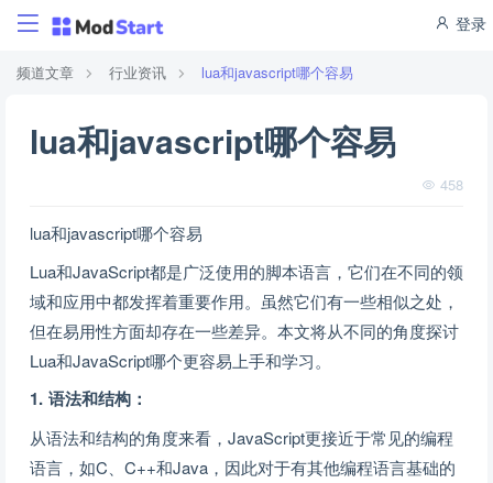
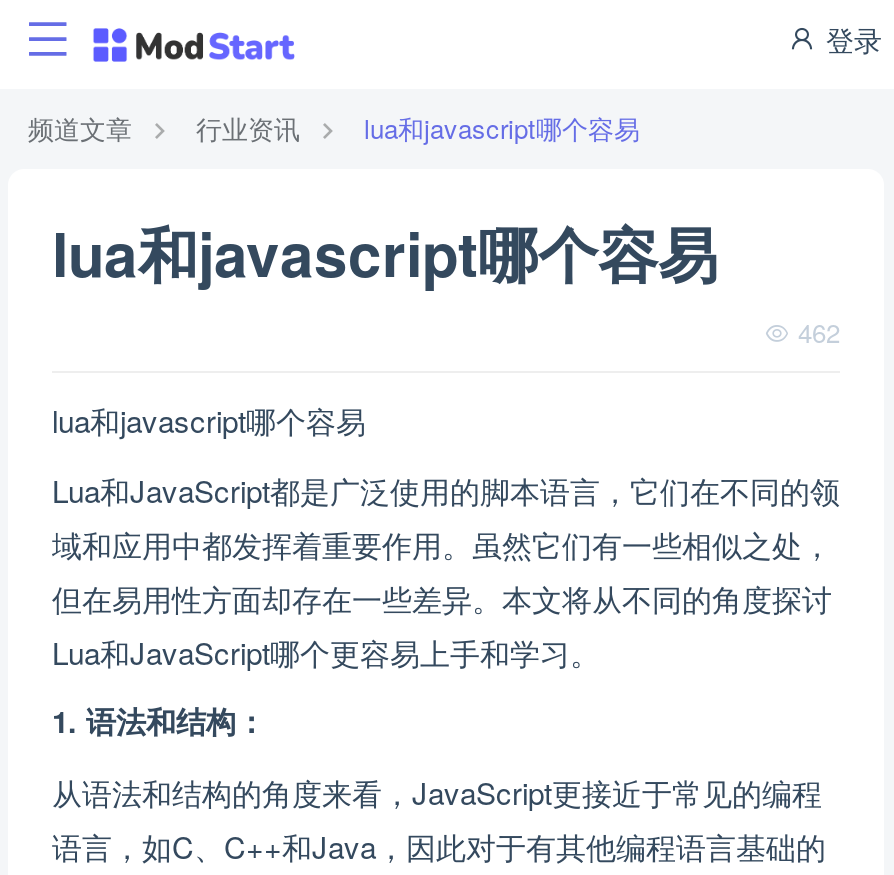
- 458
+ 462
